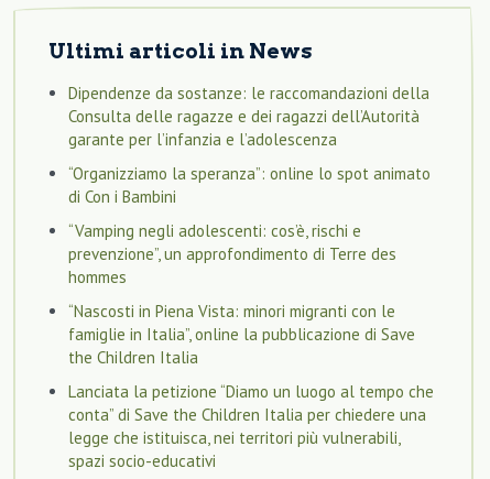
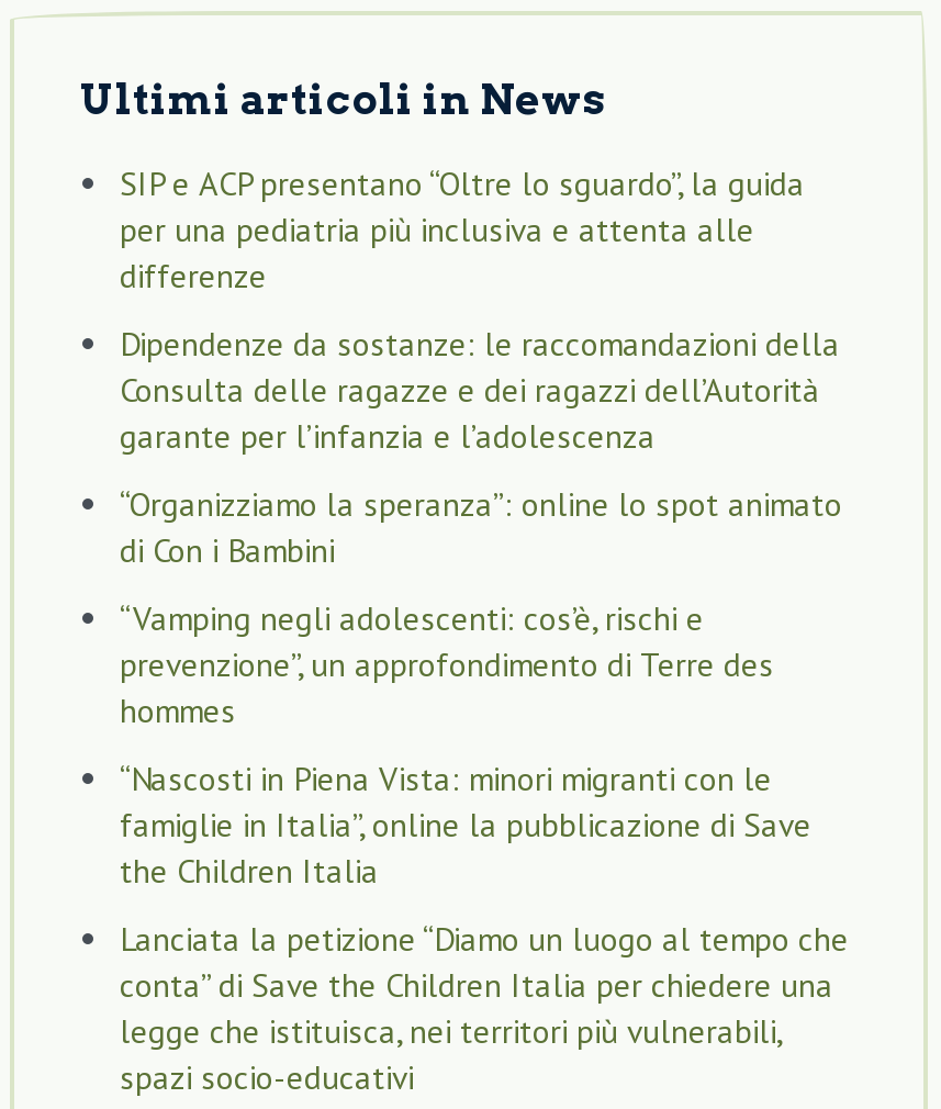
+ SIP e ACP presentano “Oltre lo sguardo”, la guida
+ per una pediatria più inclusiva e attenta alle
+ differenze
